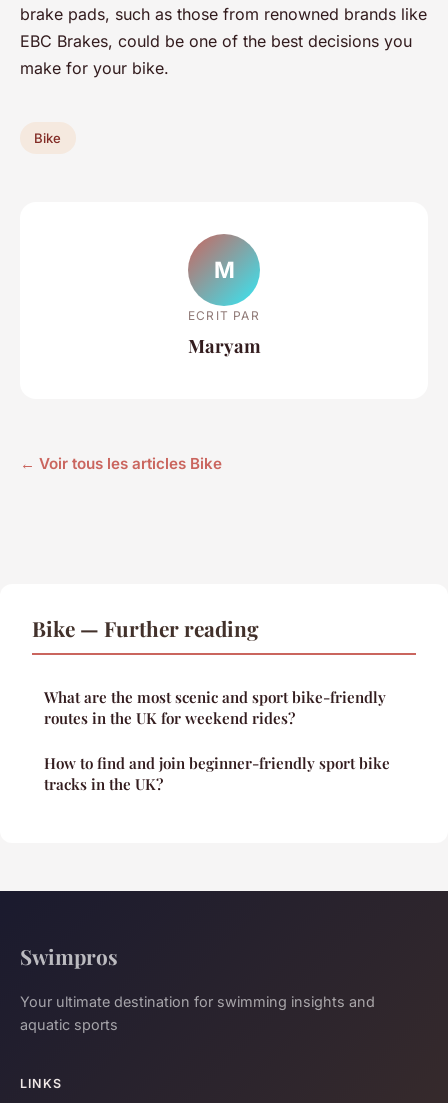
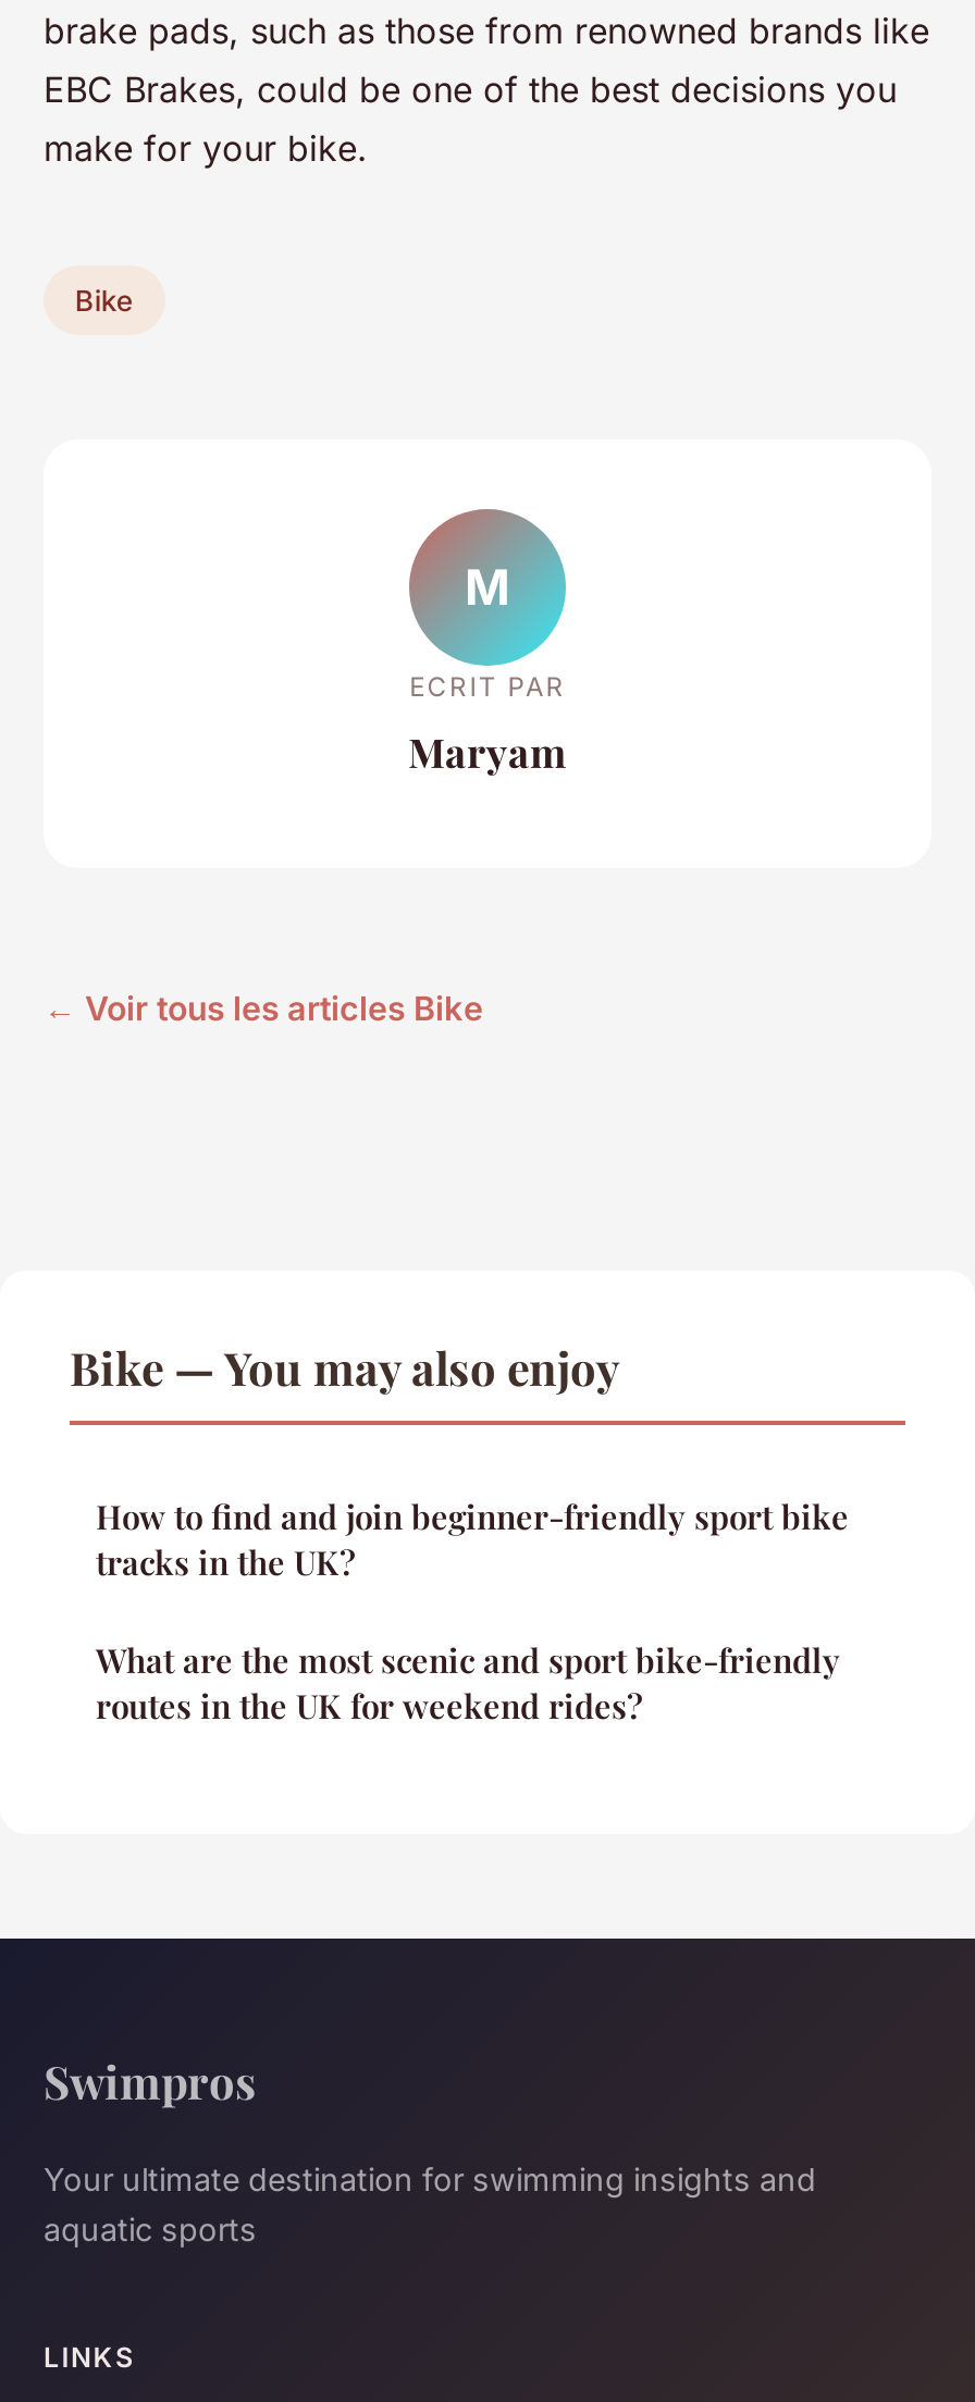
- Bike — Further reading
+ Bike — You may also enjoy

moved down: What are the most scenic and sport bike-friendly | routes in the UK for weekend rides?

moved up: How to find and join beginner-friendly sport bike | tracks in the UK?
